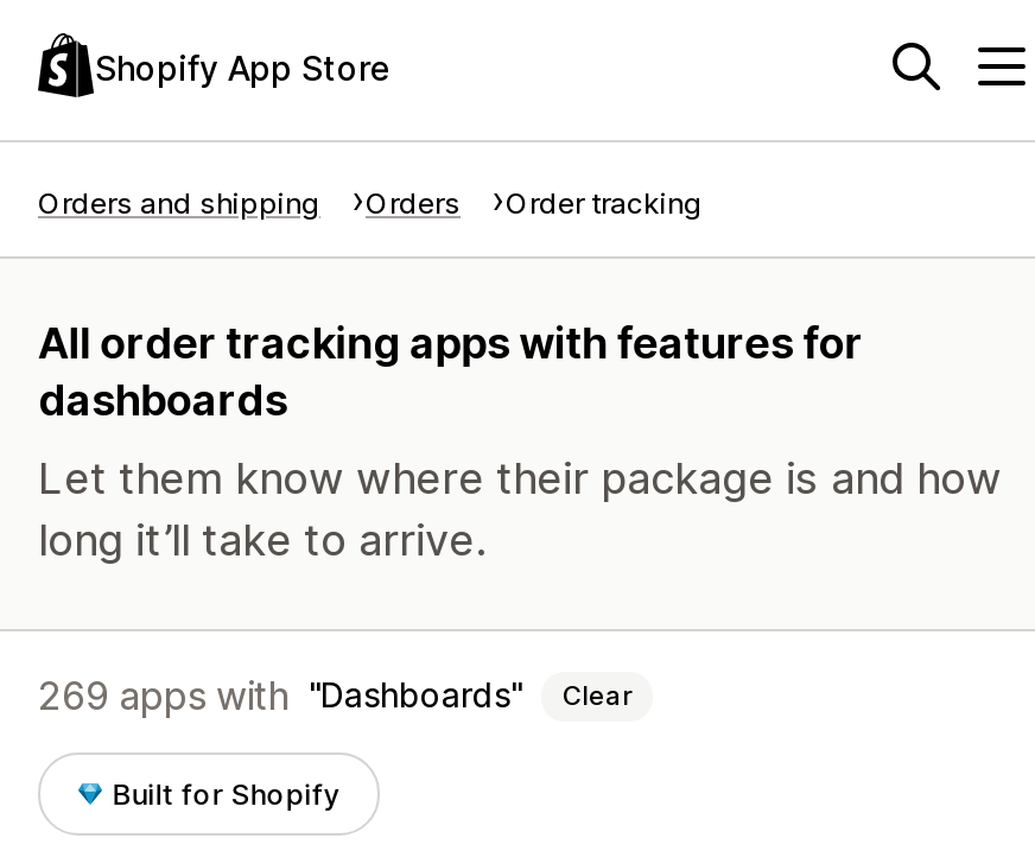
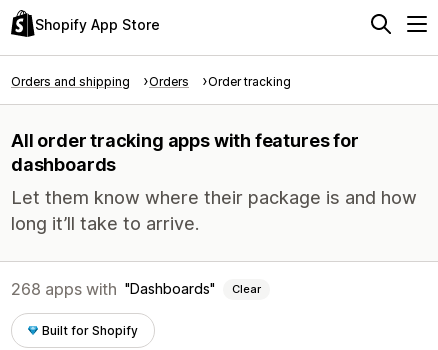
- 269 apps with Dashboards Clear
+ 268 apps with Dashboards Clear
